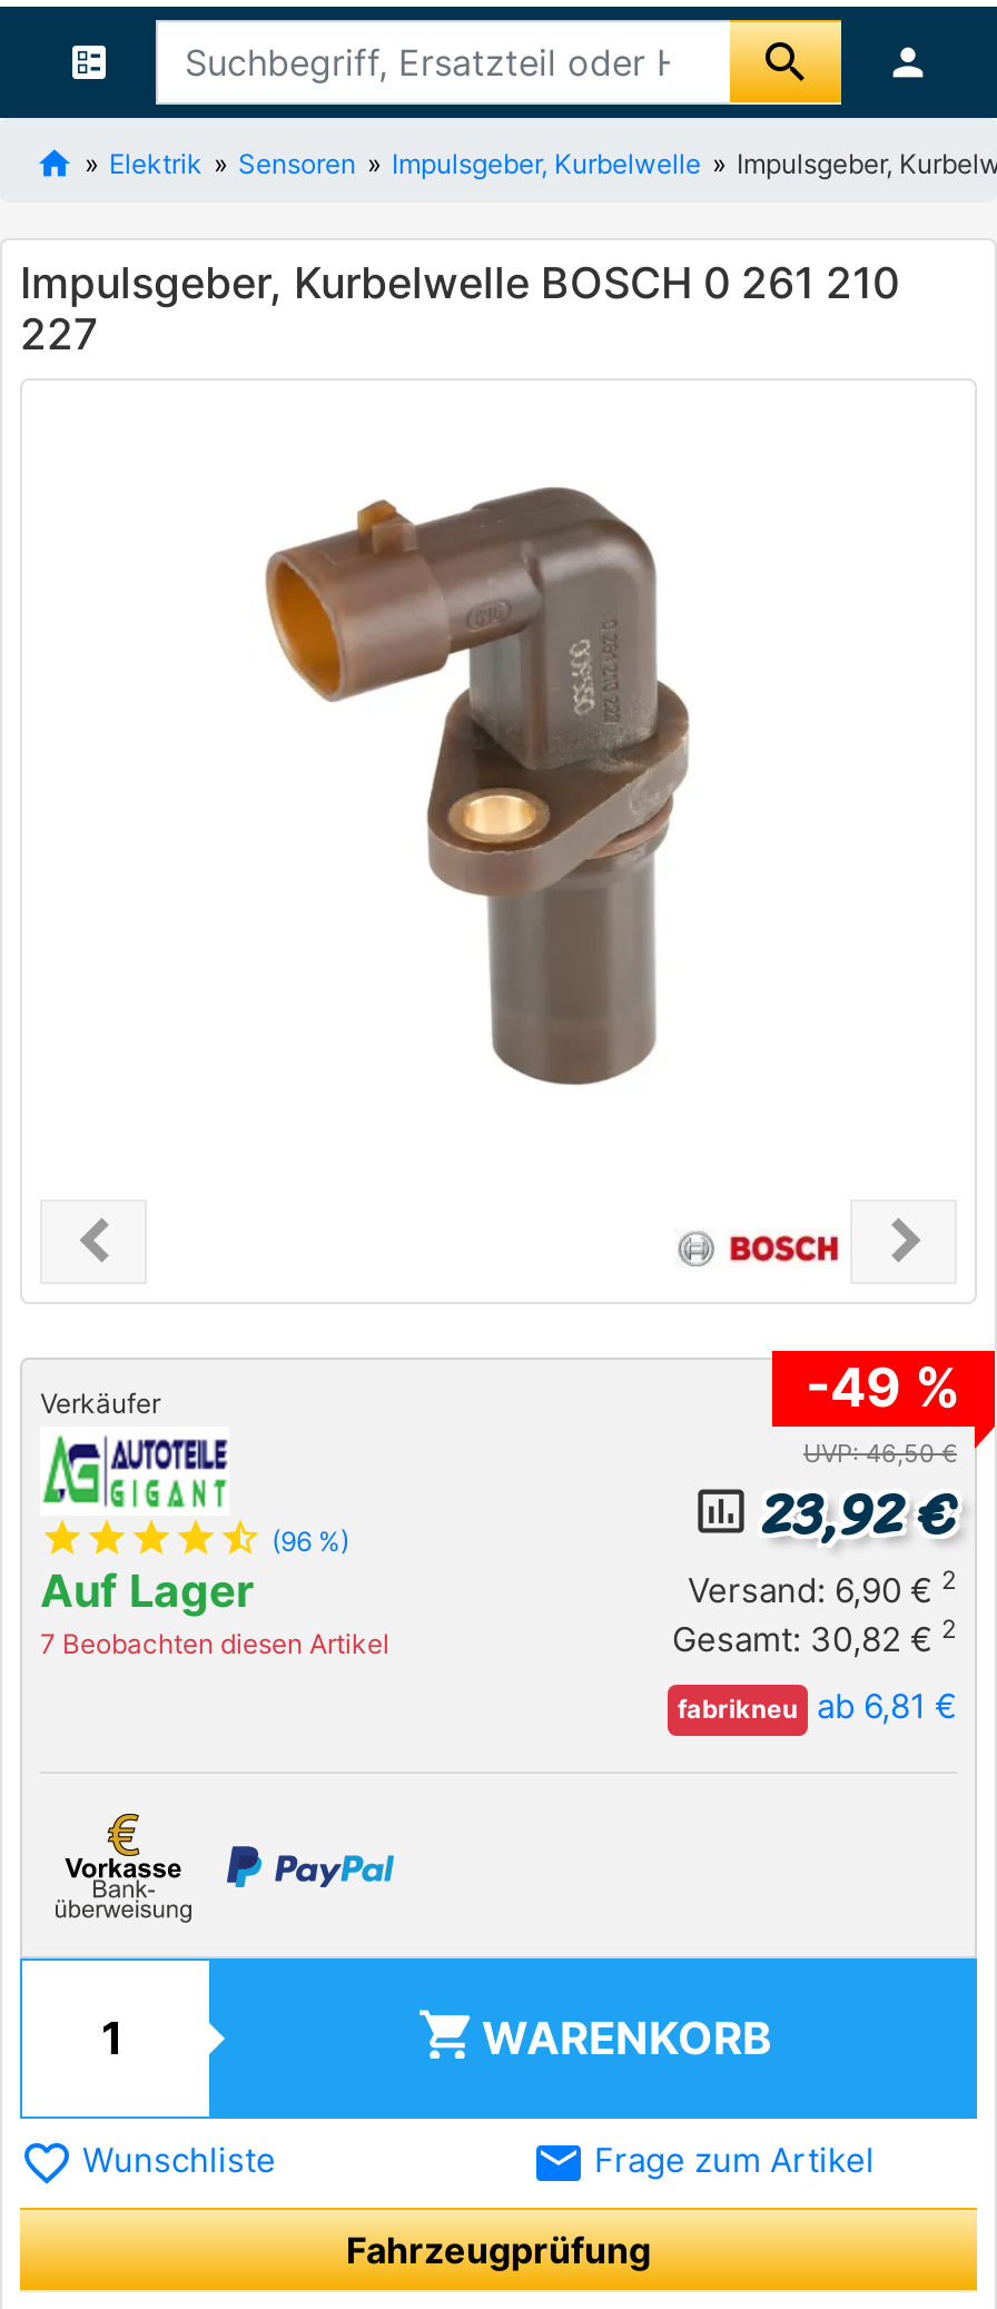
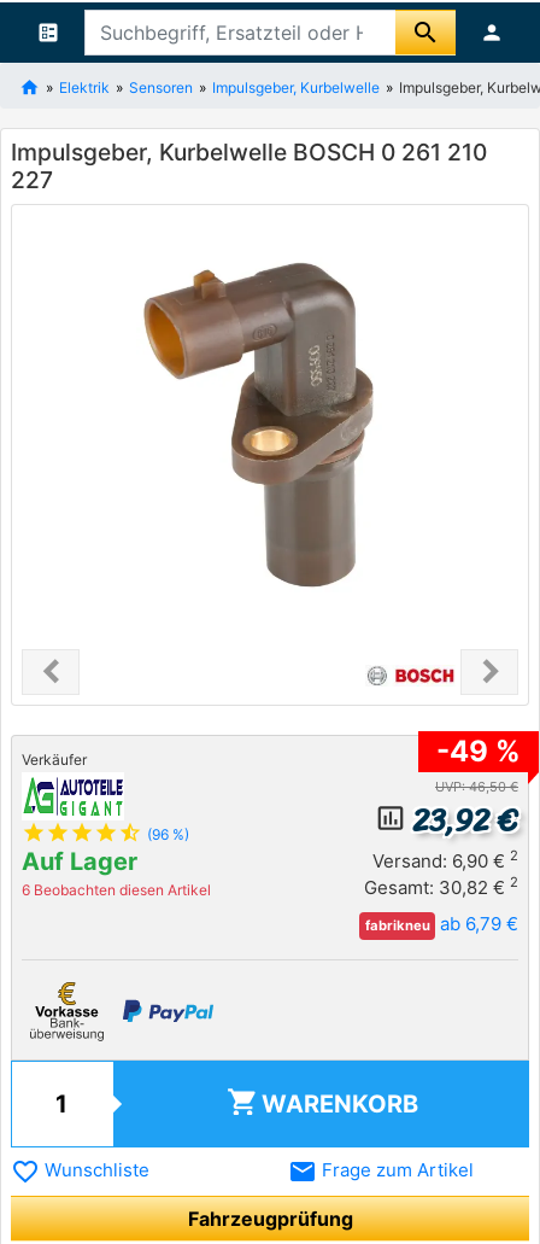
- 7 Beobachten diesen Artikel
+ 6 Beobachten diesen Artikel

- fabrikneu ab 6,81 €
+ fabrikneu ab 6,79 €
